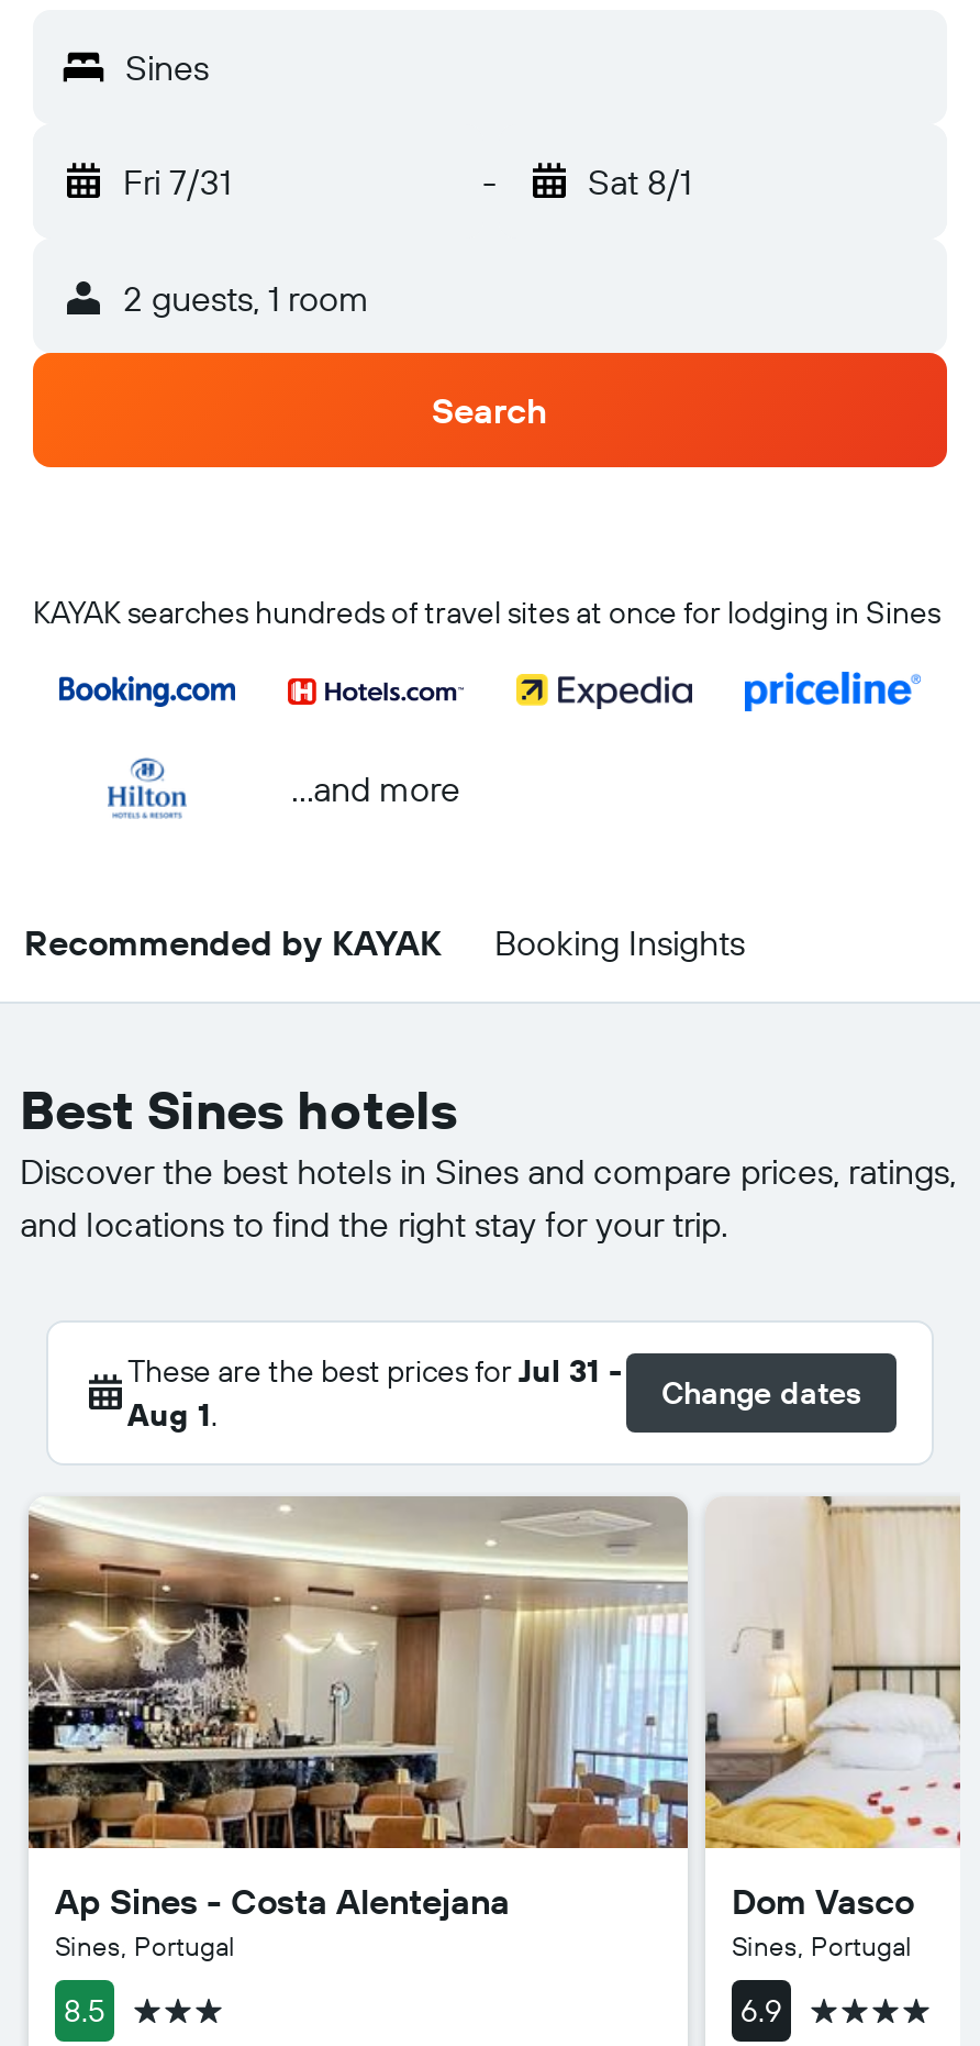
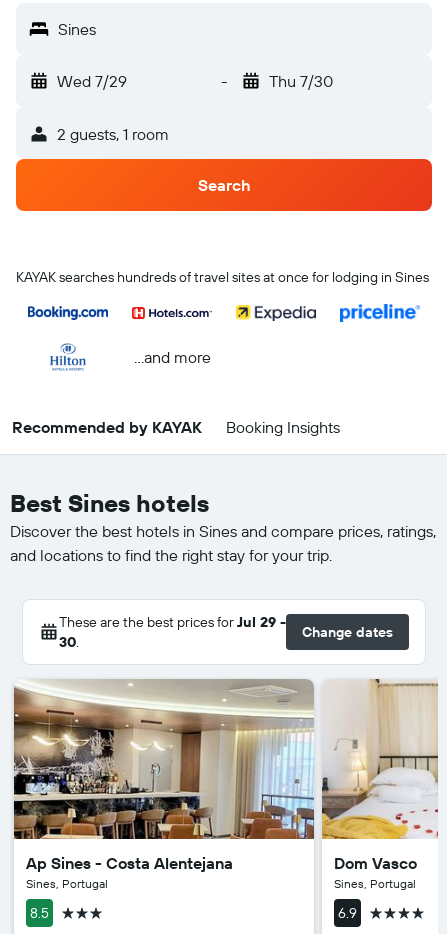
- Fri 7/31
+ Wed 7/29

- Sat 8/1
+ Thu 7/30

- These are the best prices for Jul 31 -
- Aug 1.
+ These are the best prices for Jul 29 -
+ 30.
